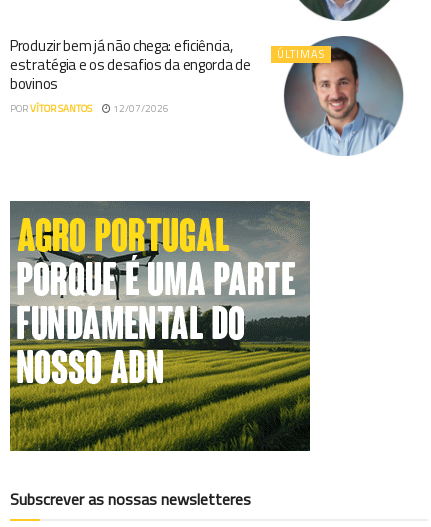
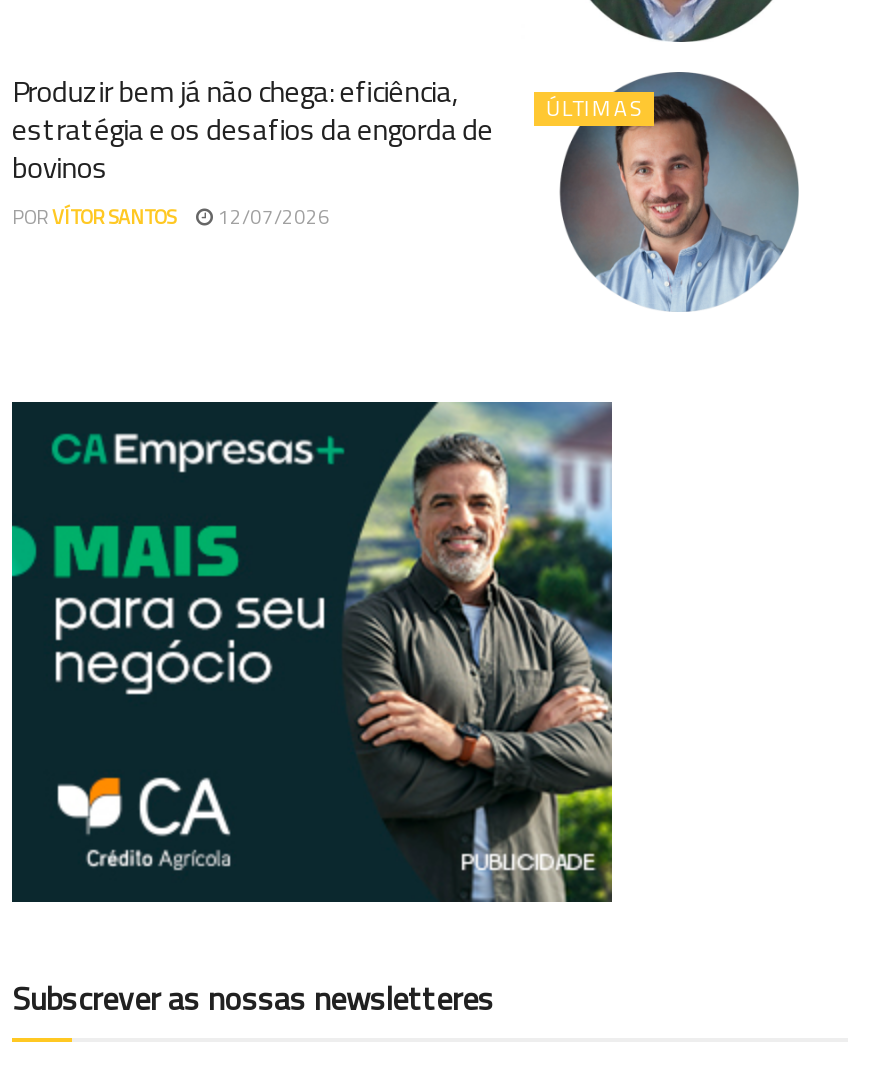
- [image]
+ [image]
